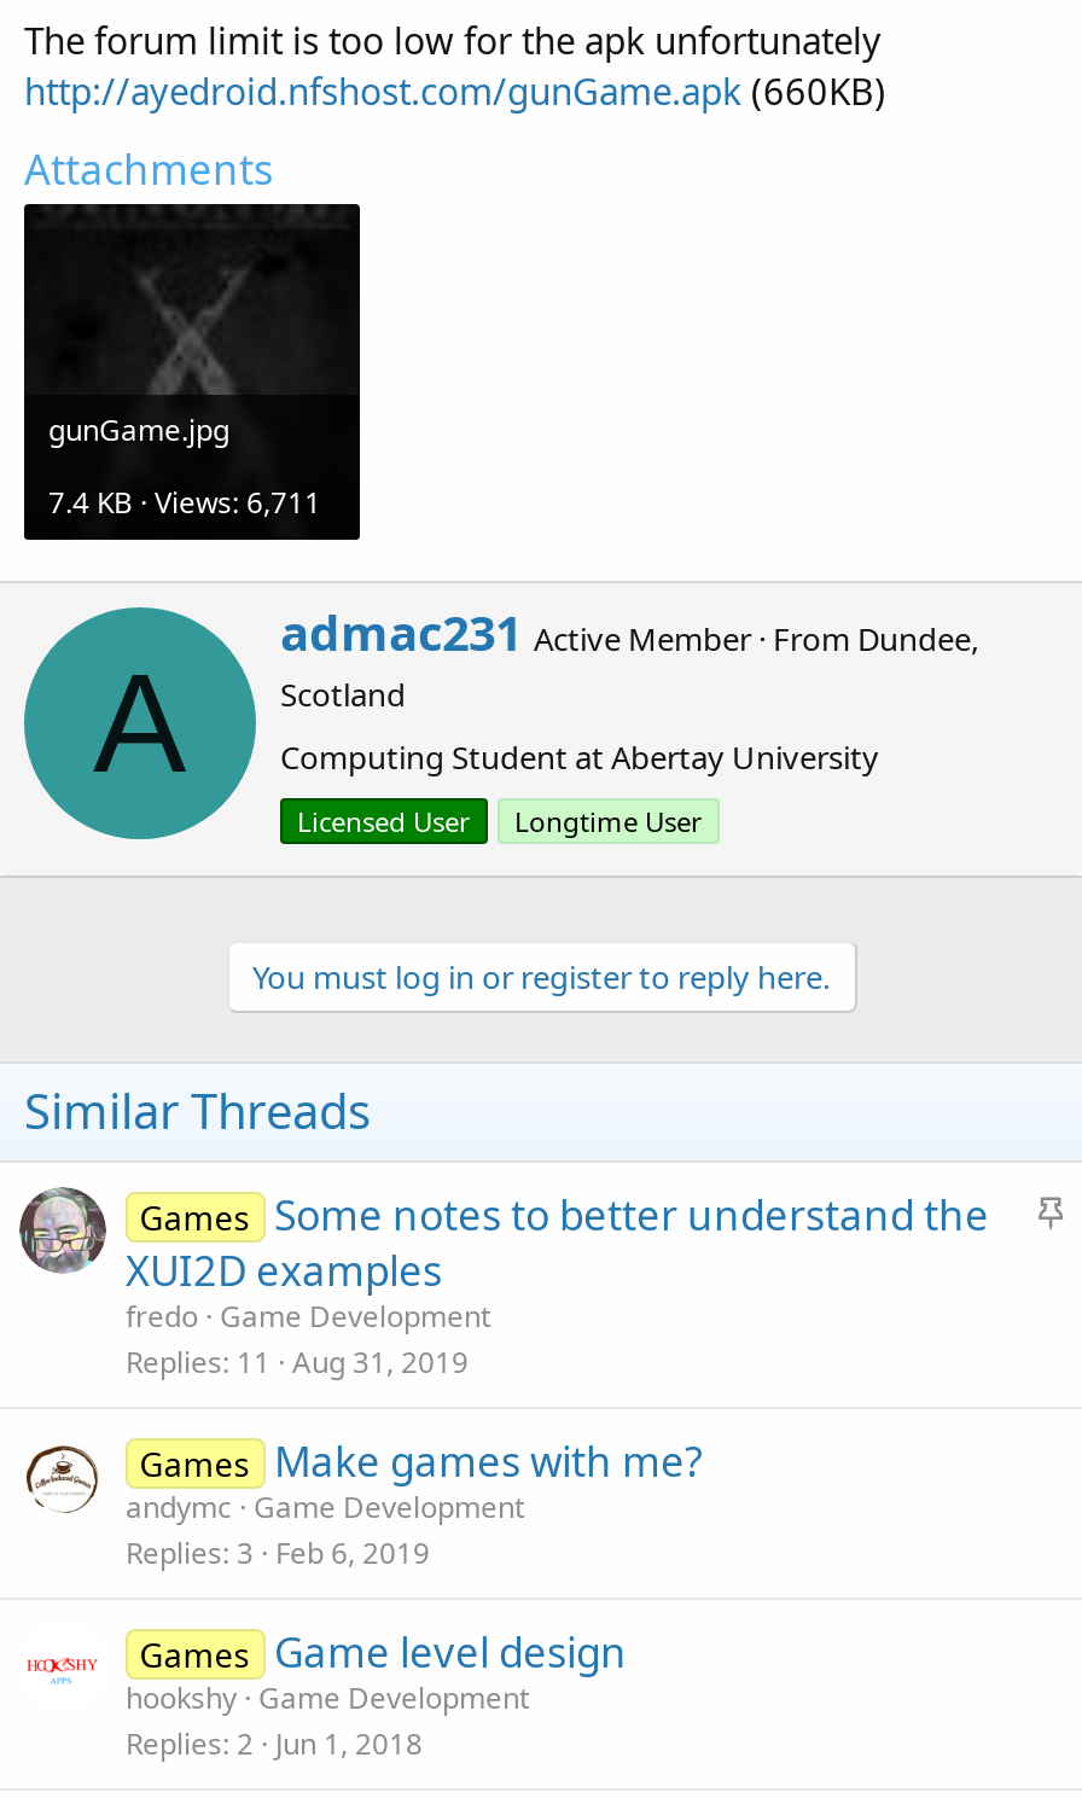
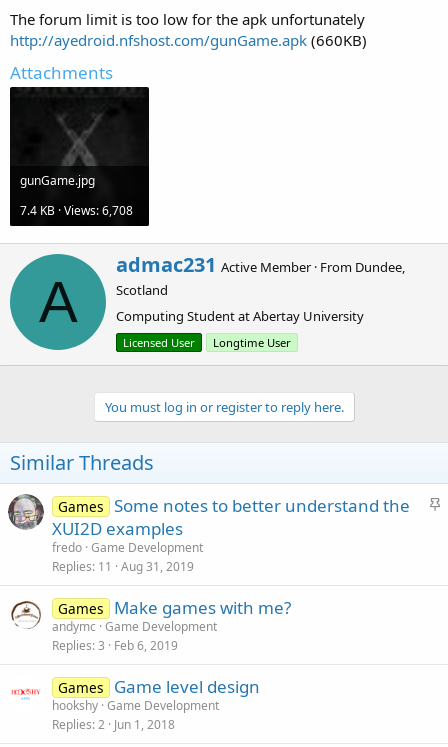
- 7.4 KB · Views: 6,711
+ 7.4 KB · Views: 6,708
